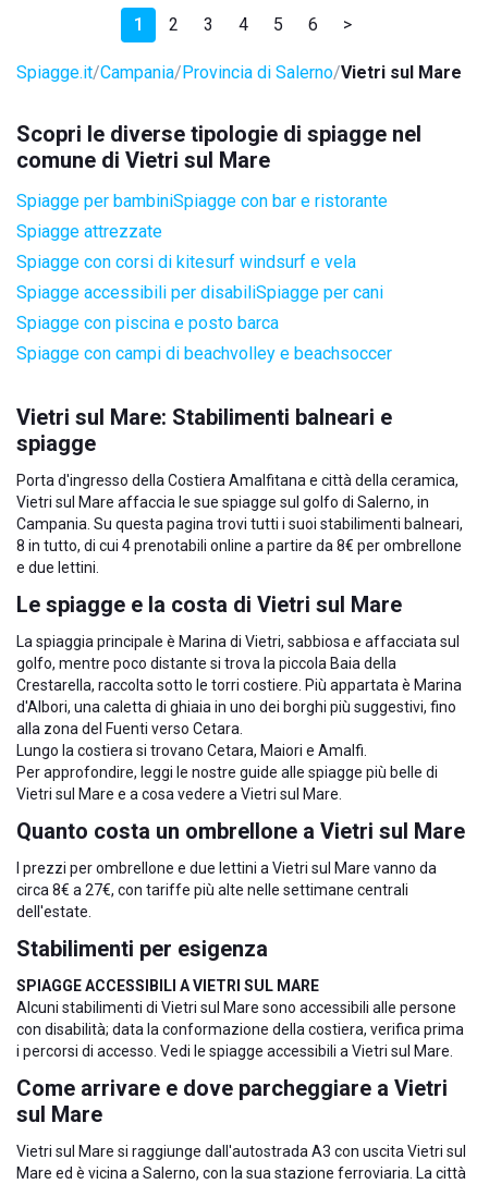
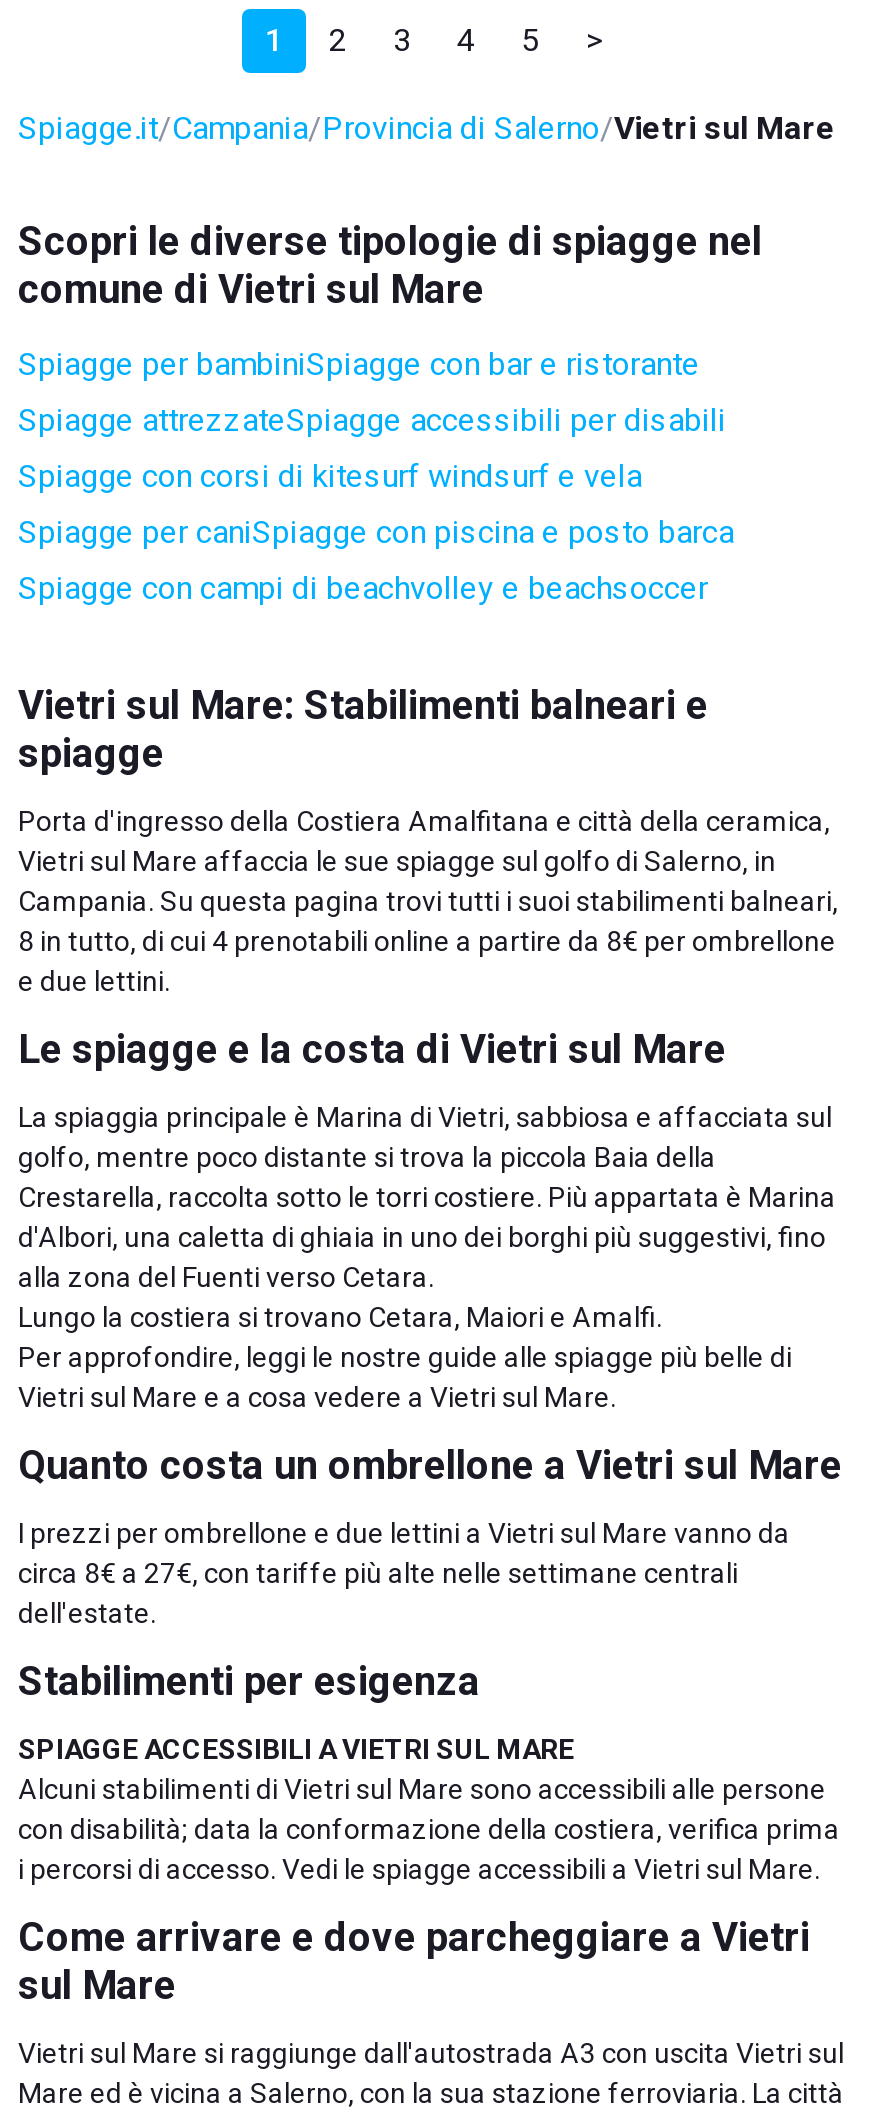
- 6

- Spiagge attrezzate
+ Spiagge attrezzateSpiagge accessibili per disabili

- Spiagge accessibili per disabiliSpiagge per cani
- Spiagge con piscina e posto barca
+ Spiagge per caniSpiagge con piscina e posto barca
